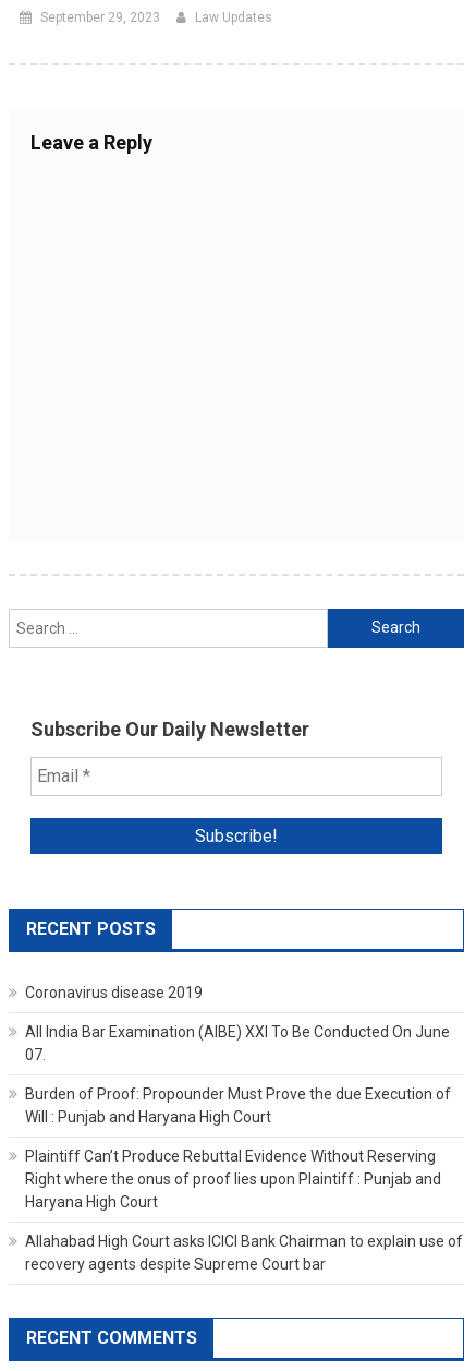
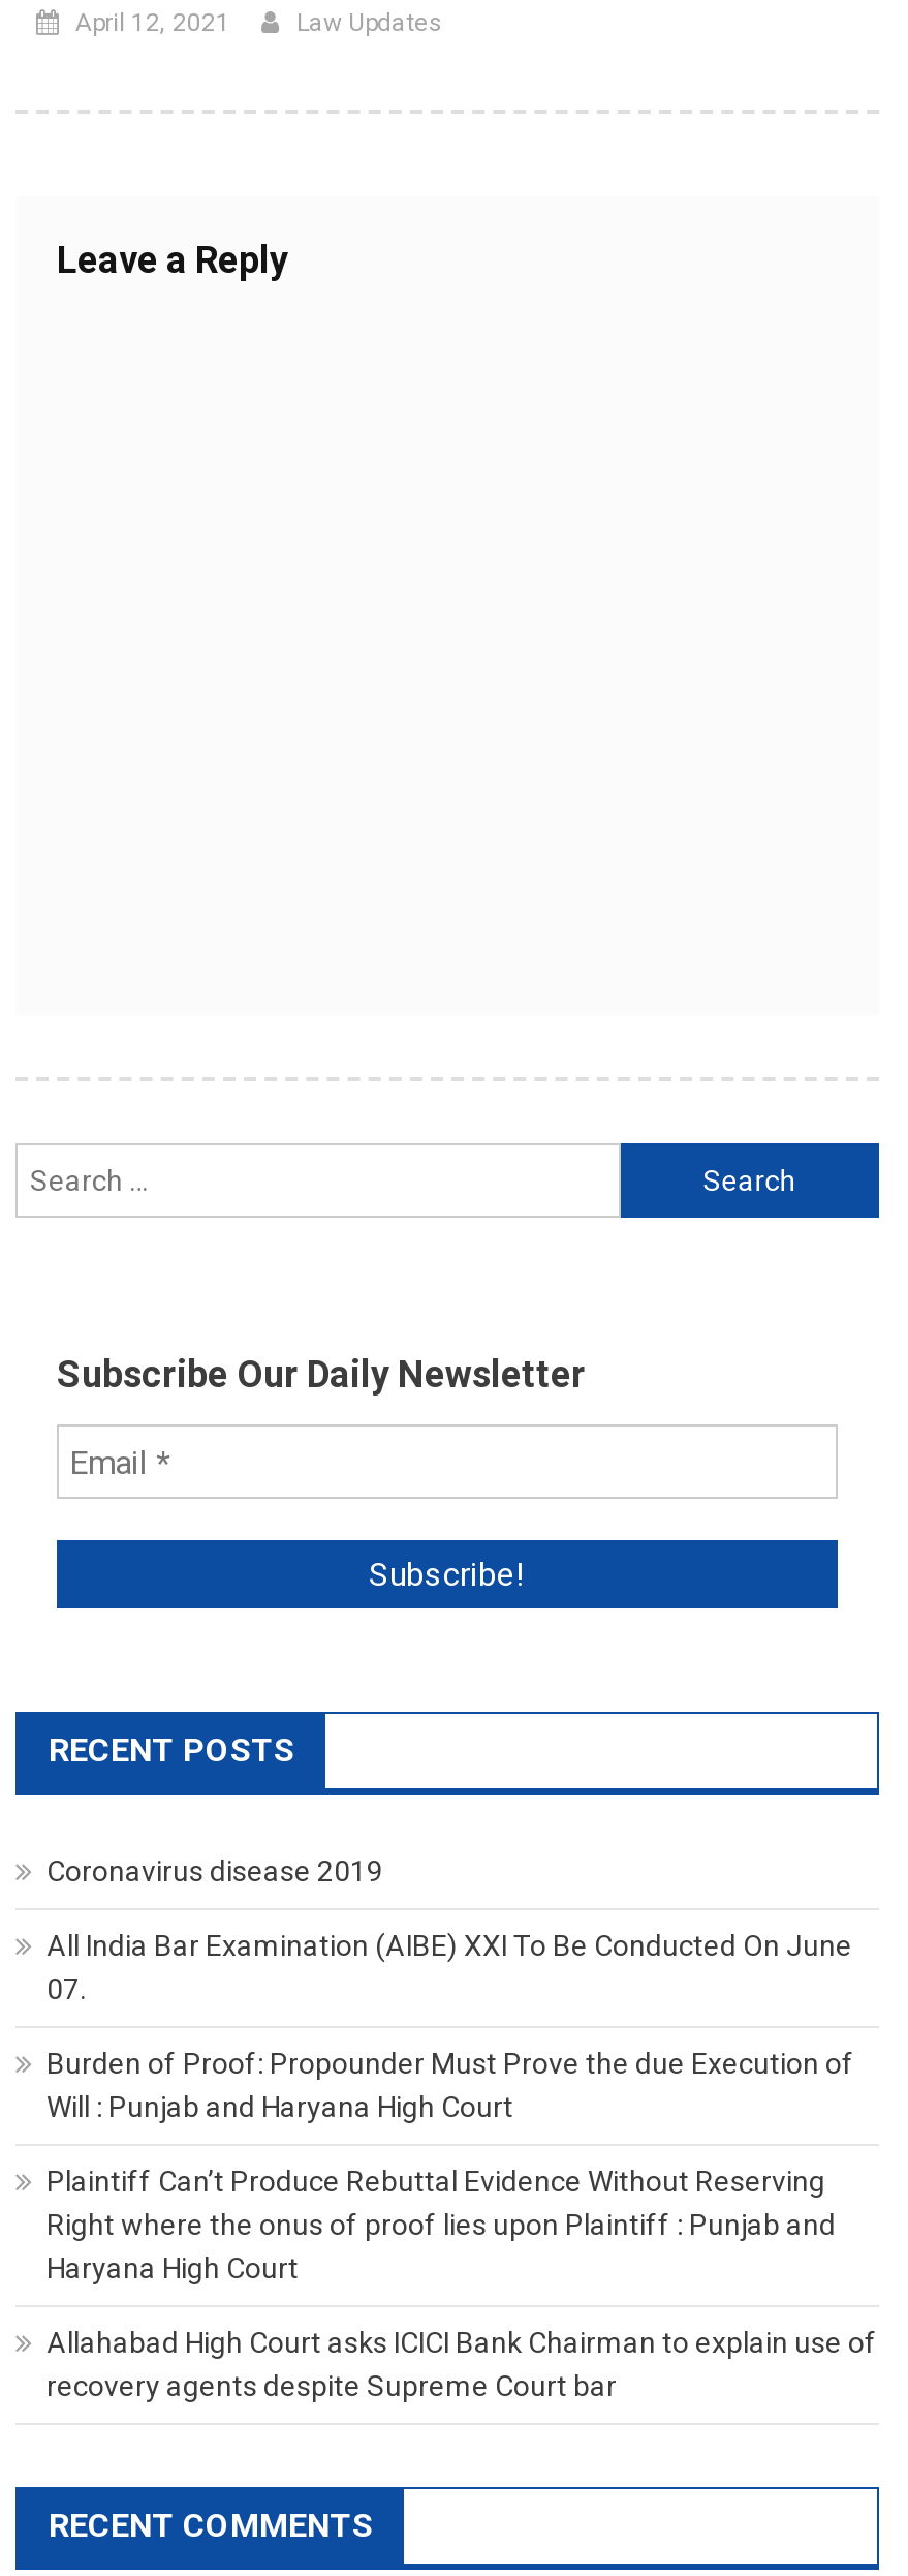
- September 29, 2023
+ April 12, 2021
